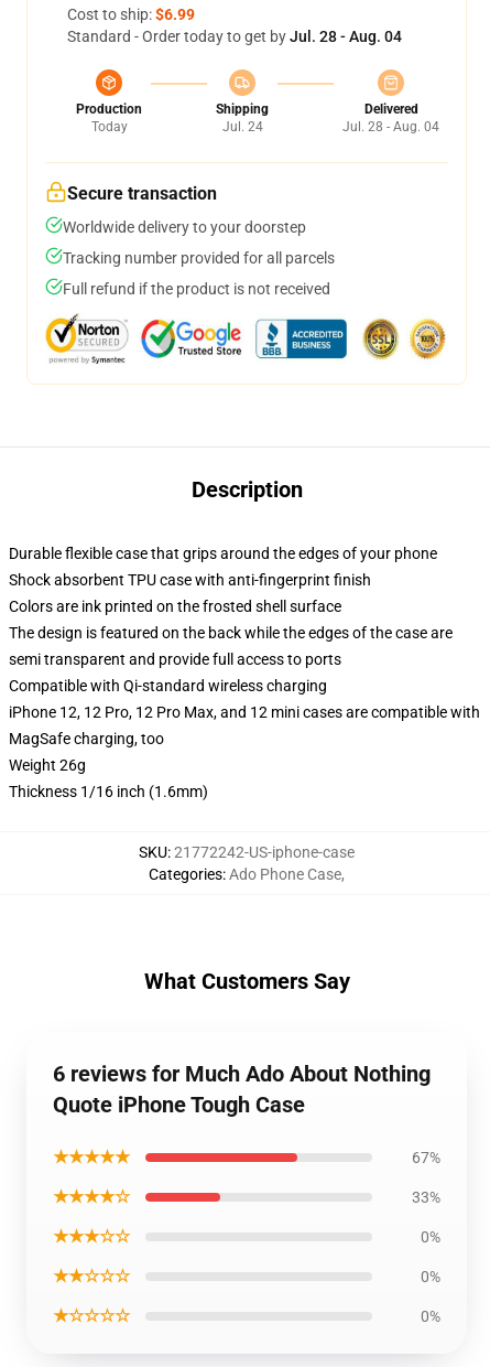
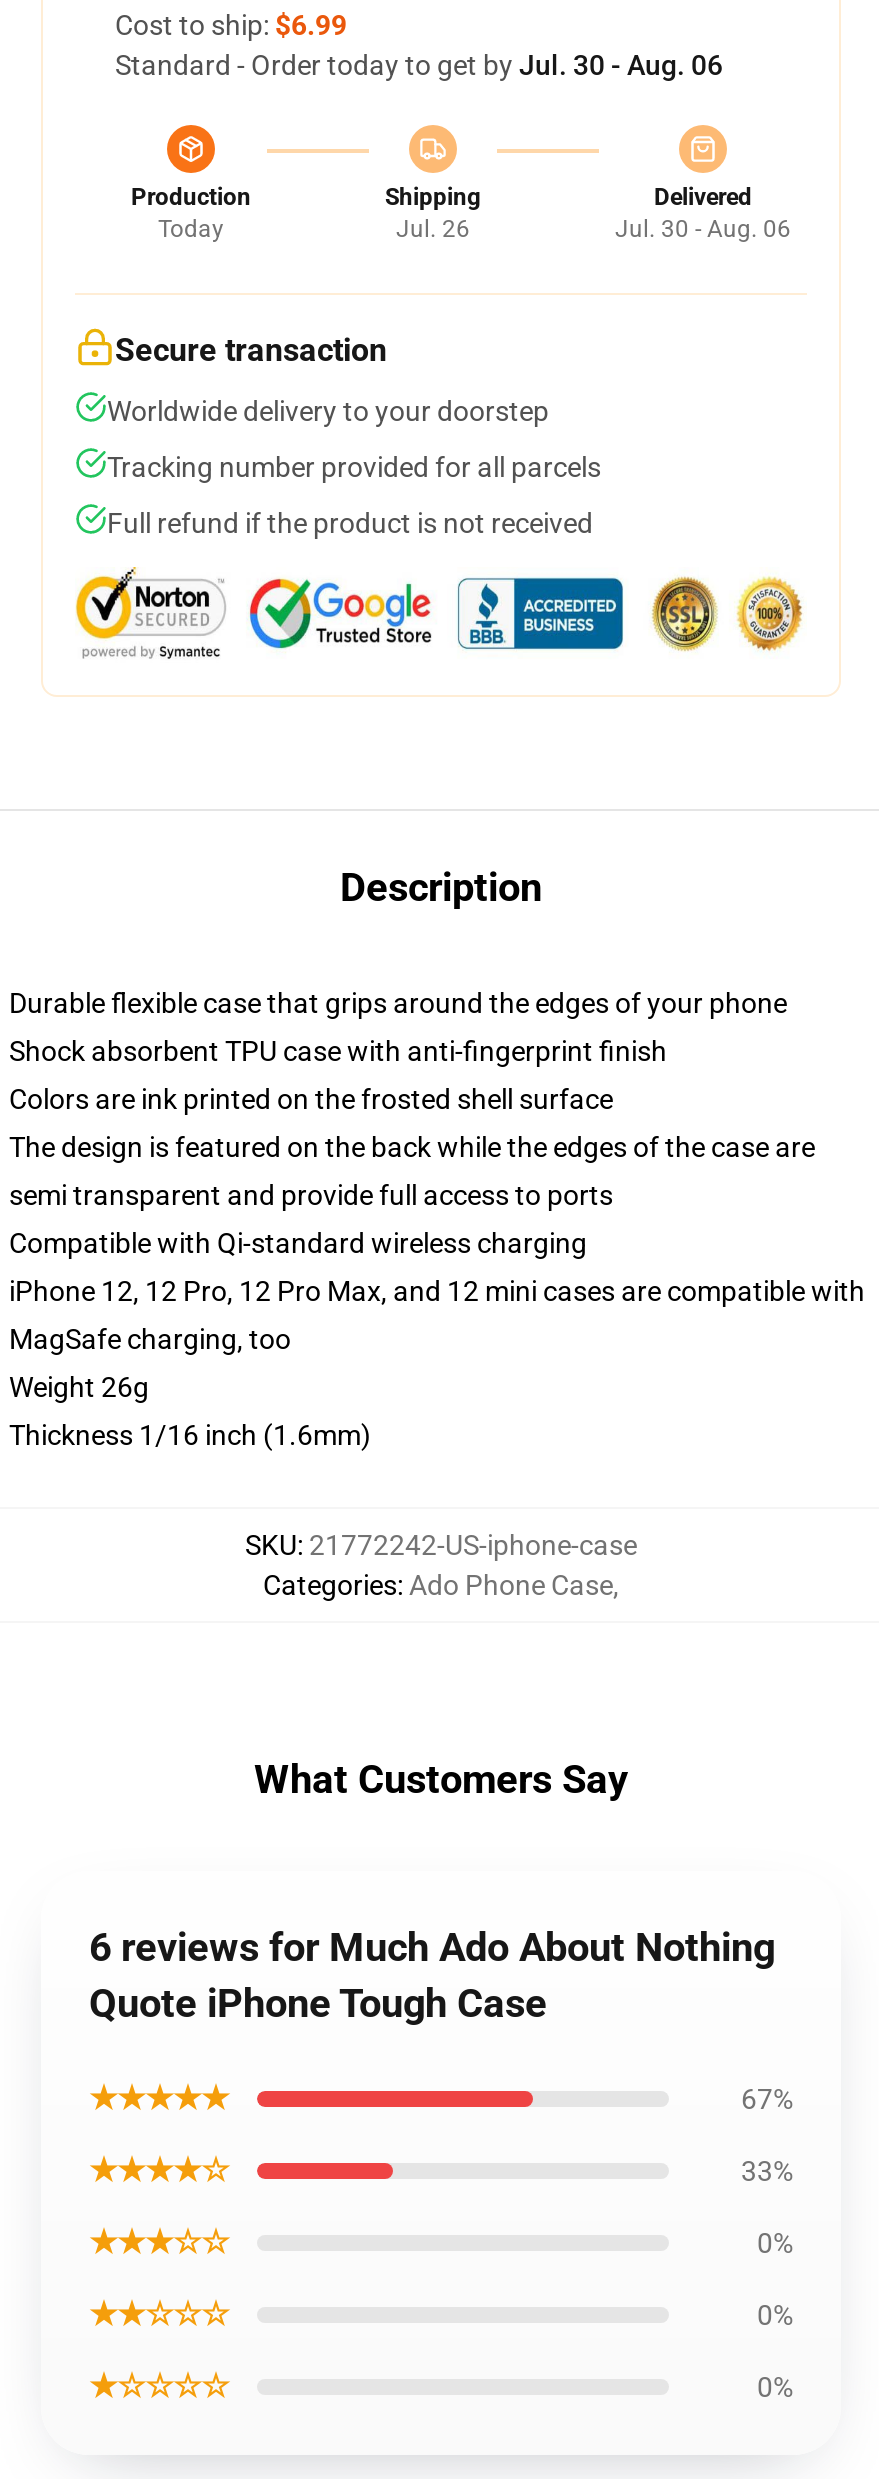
- Standard - Order today to get by Jul. 28 - Aug. 04
+ Standard - Order today to get by Jul. 30 - Aug. 06

- Jul. 24
+ Jul. 26

- Jul. 28 - Aug. 04
+ Jul. 30 - Aug. 06
